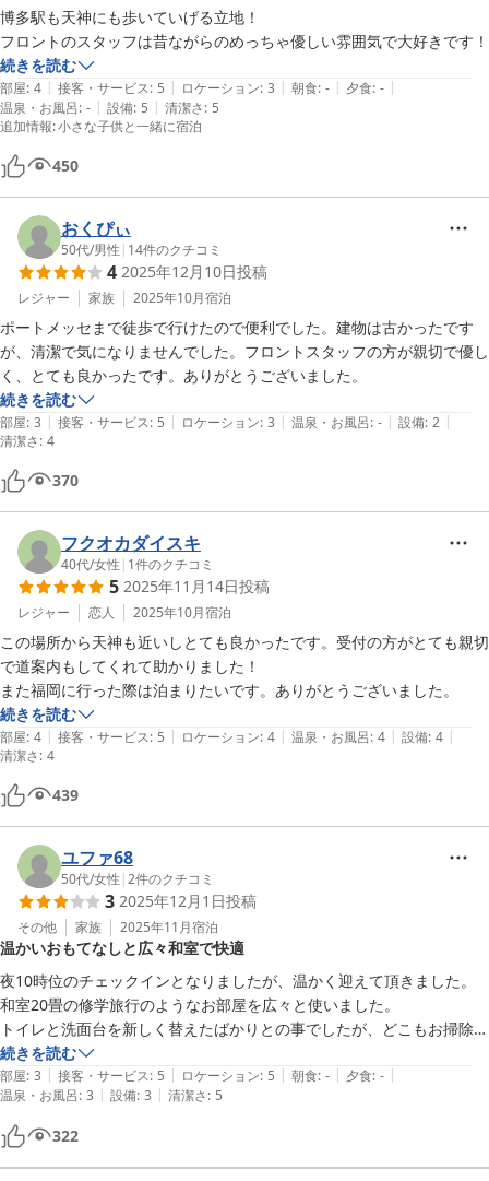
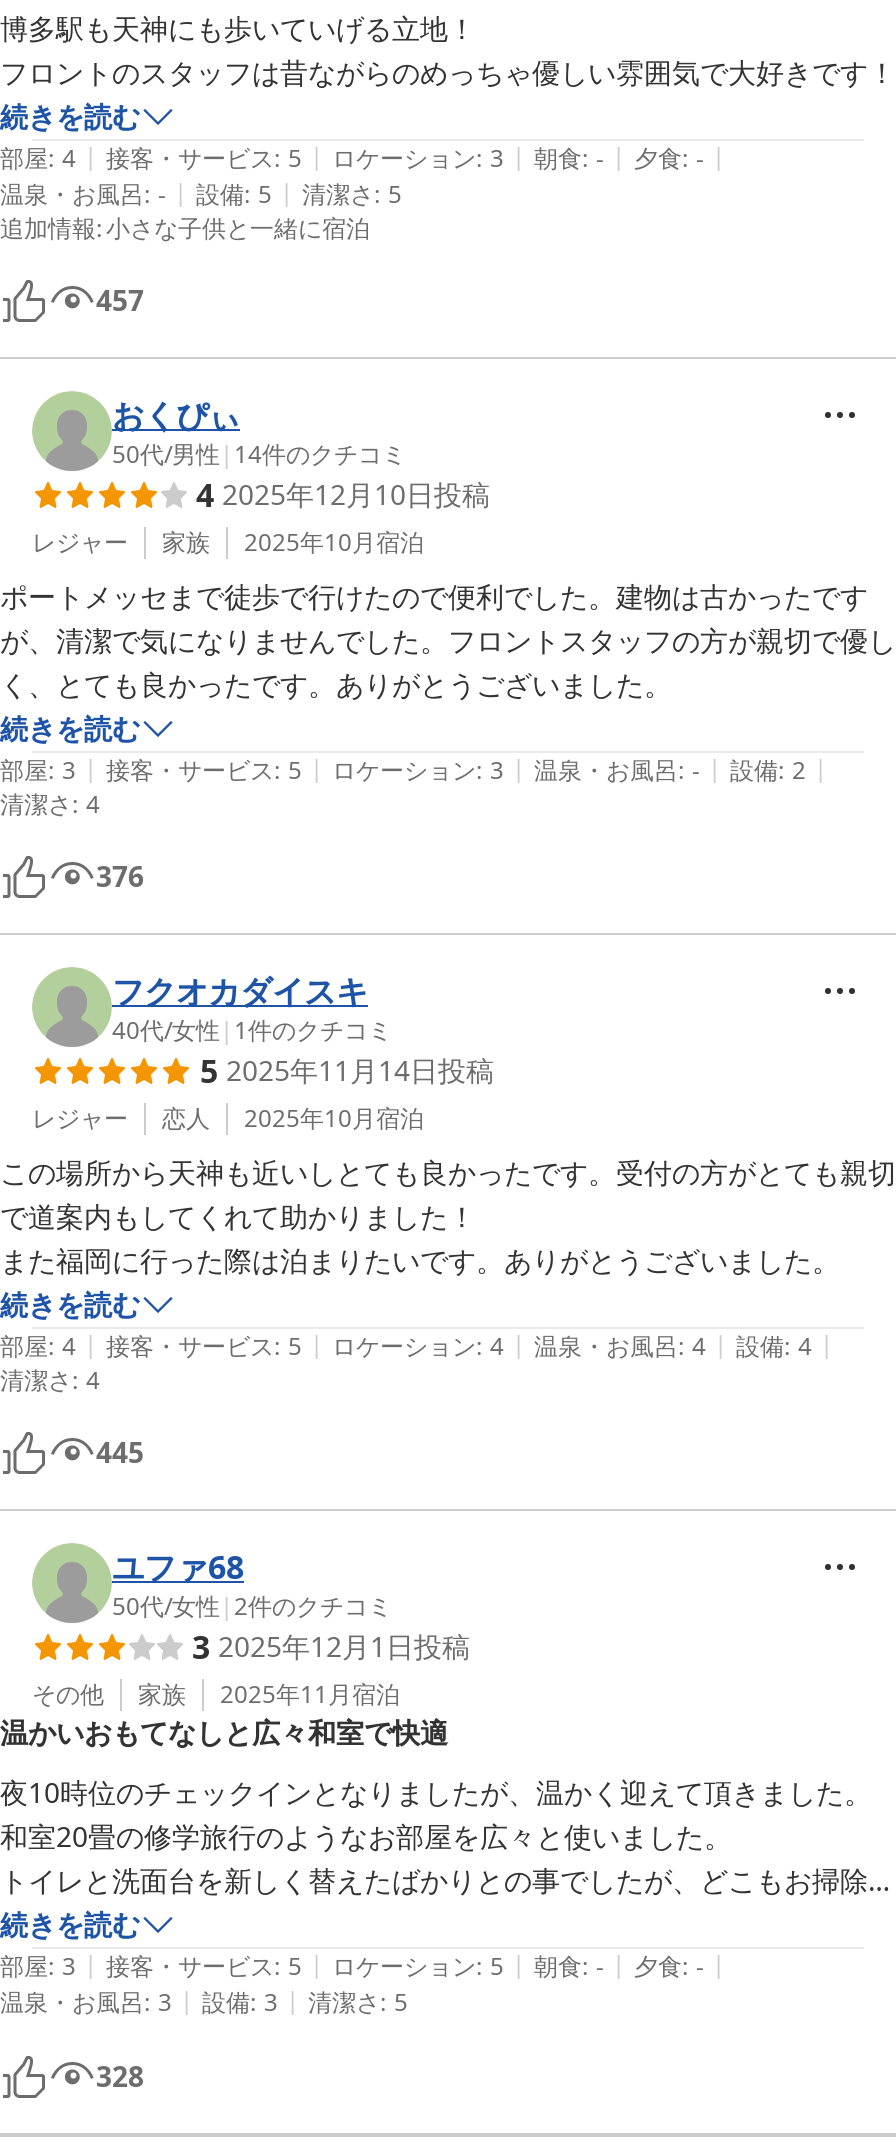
- 450
+ 457

- 370
+ 376

- 439
+ 445

- 322
+ 328
